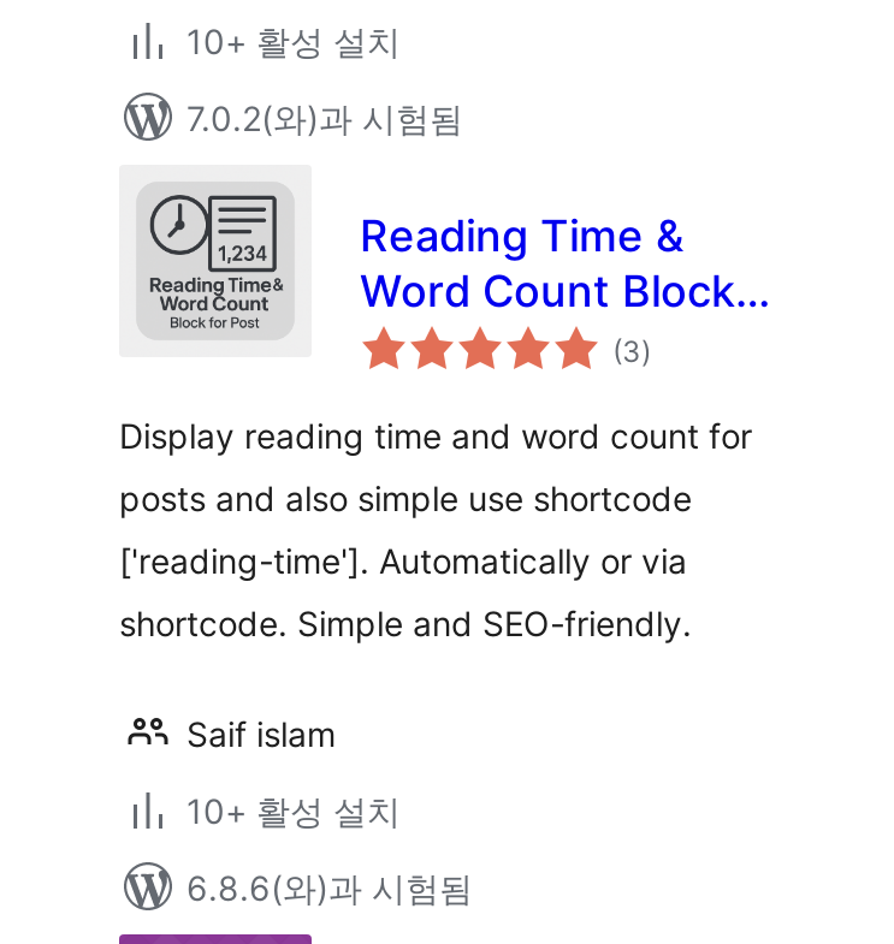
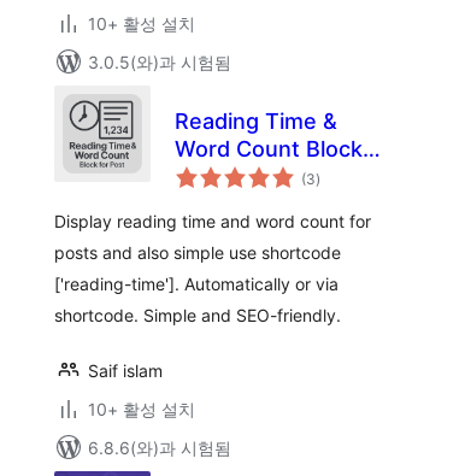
- 7.0.2(와)과 시험됨
+ 3.0.5(와)과 시험됨
